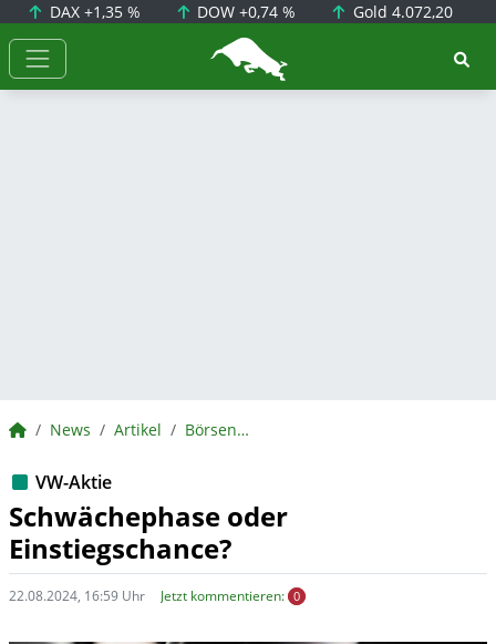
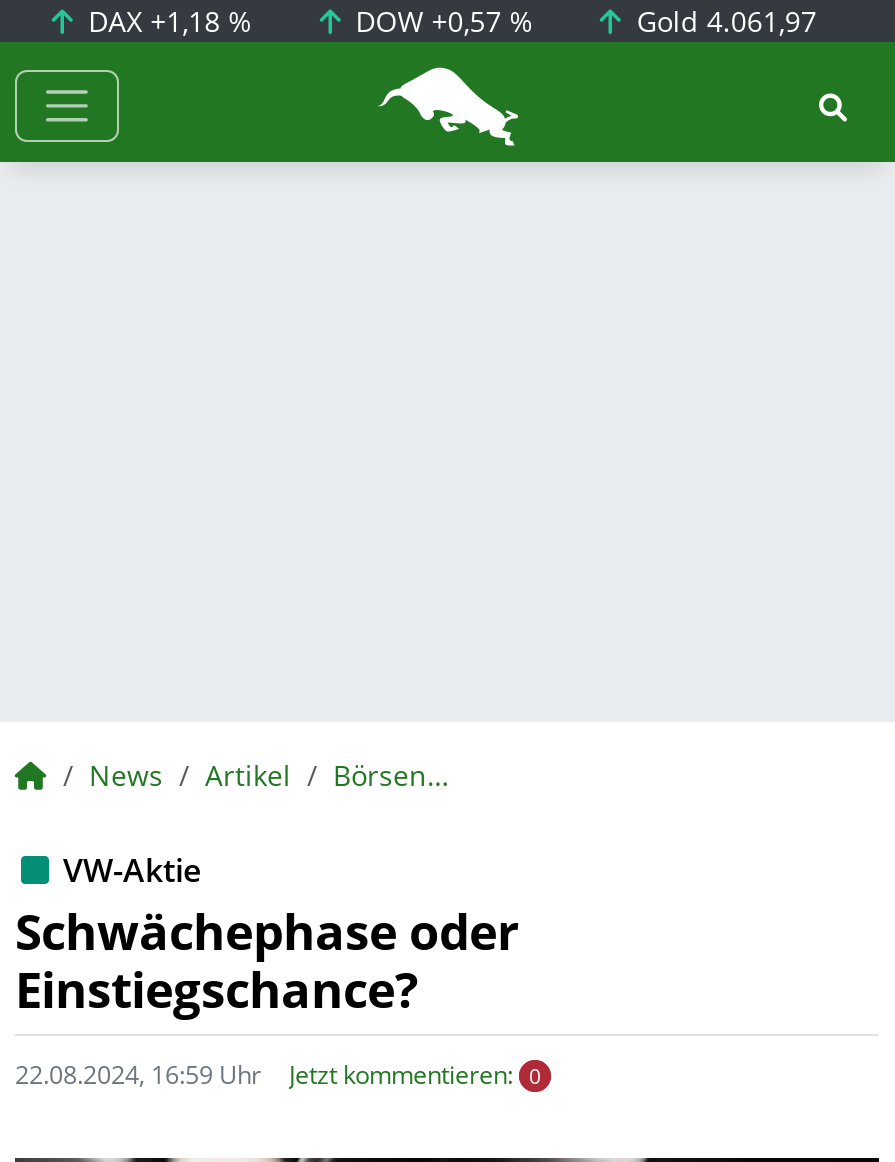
- DAX +1,35 %
+ DAX +1,18 %

- DOW +0,74 %
+ DOW +0,57 %

- Gold 4.072,20
+ Gold 4.061,97
